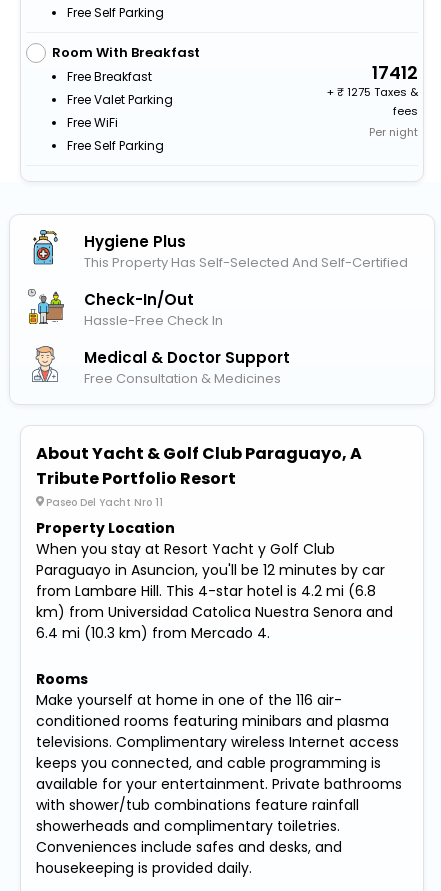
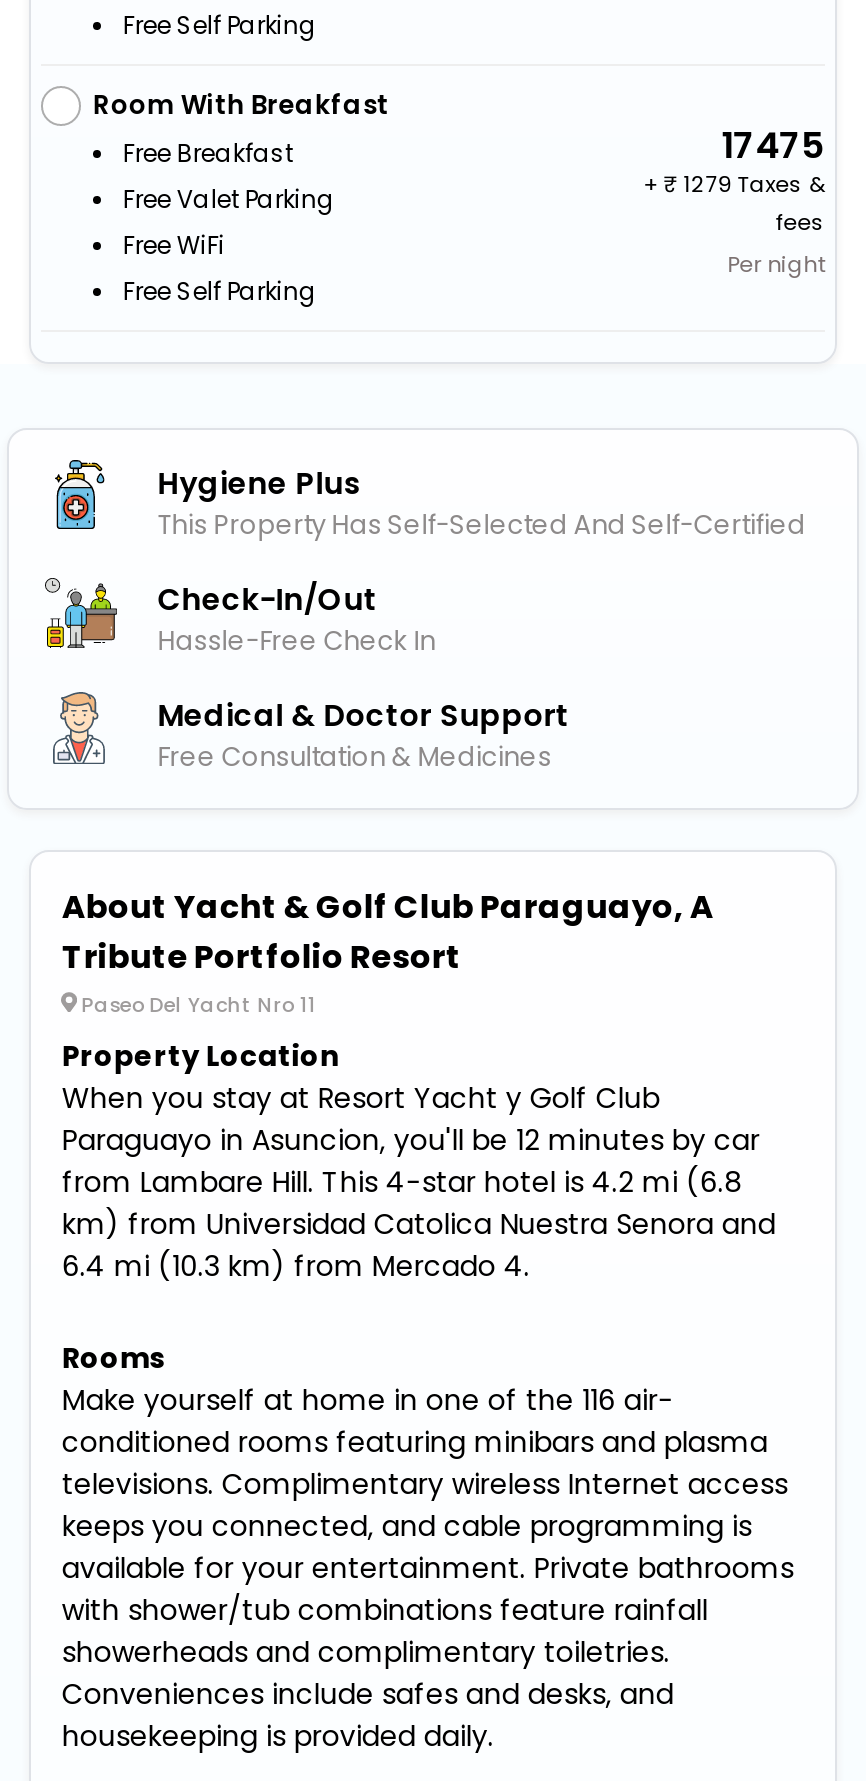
- 17412
+ 17475

- + 1275 Taxes &
+ + 1279 Taxes &
